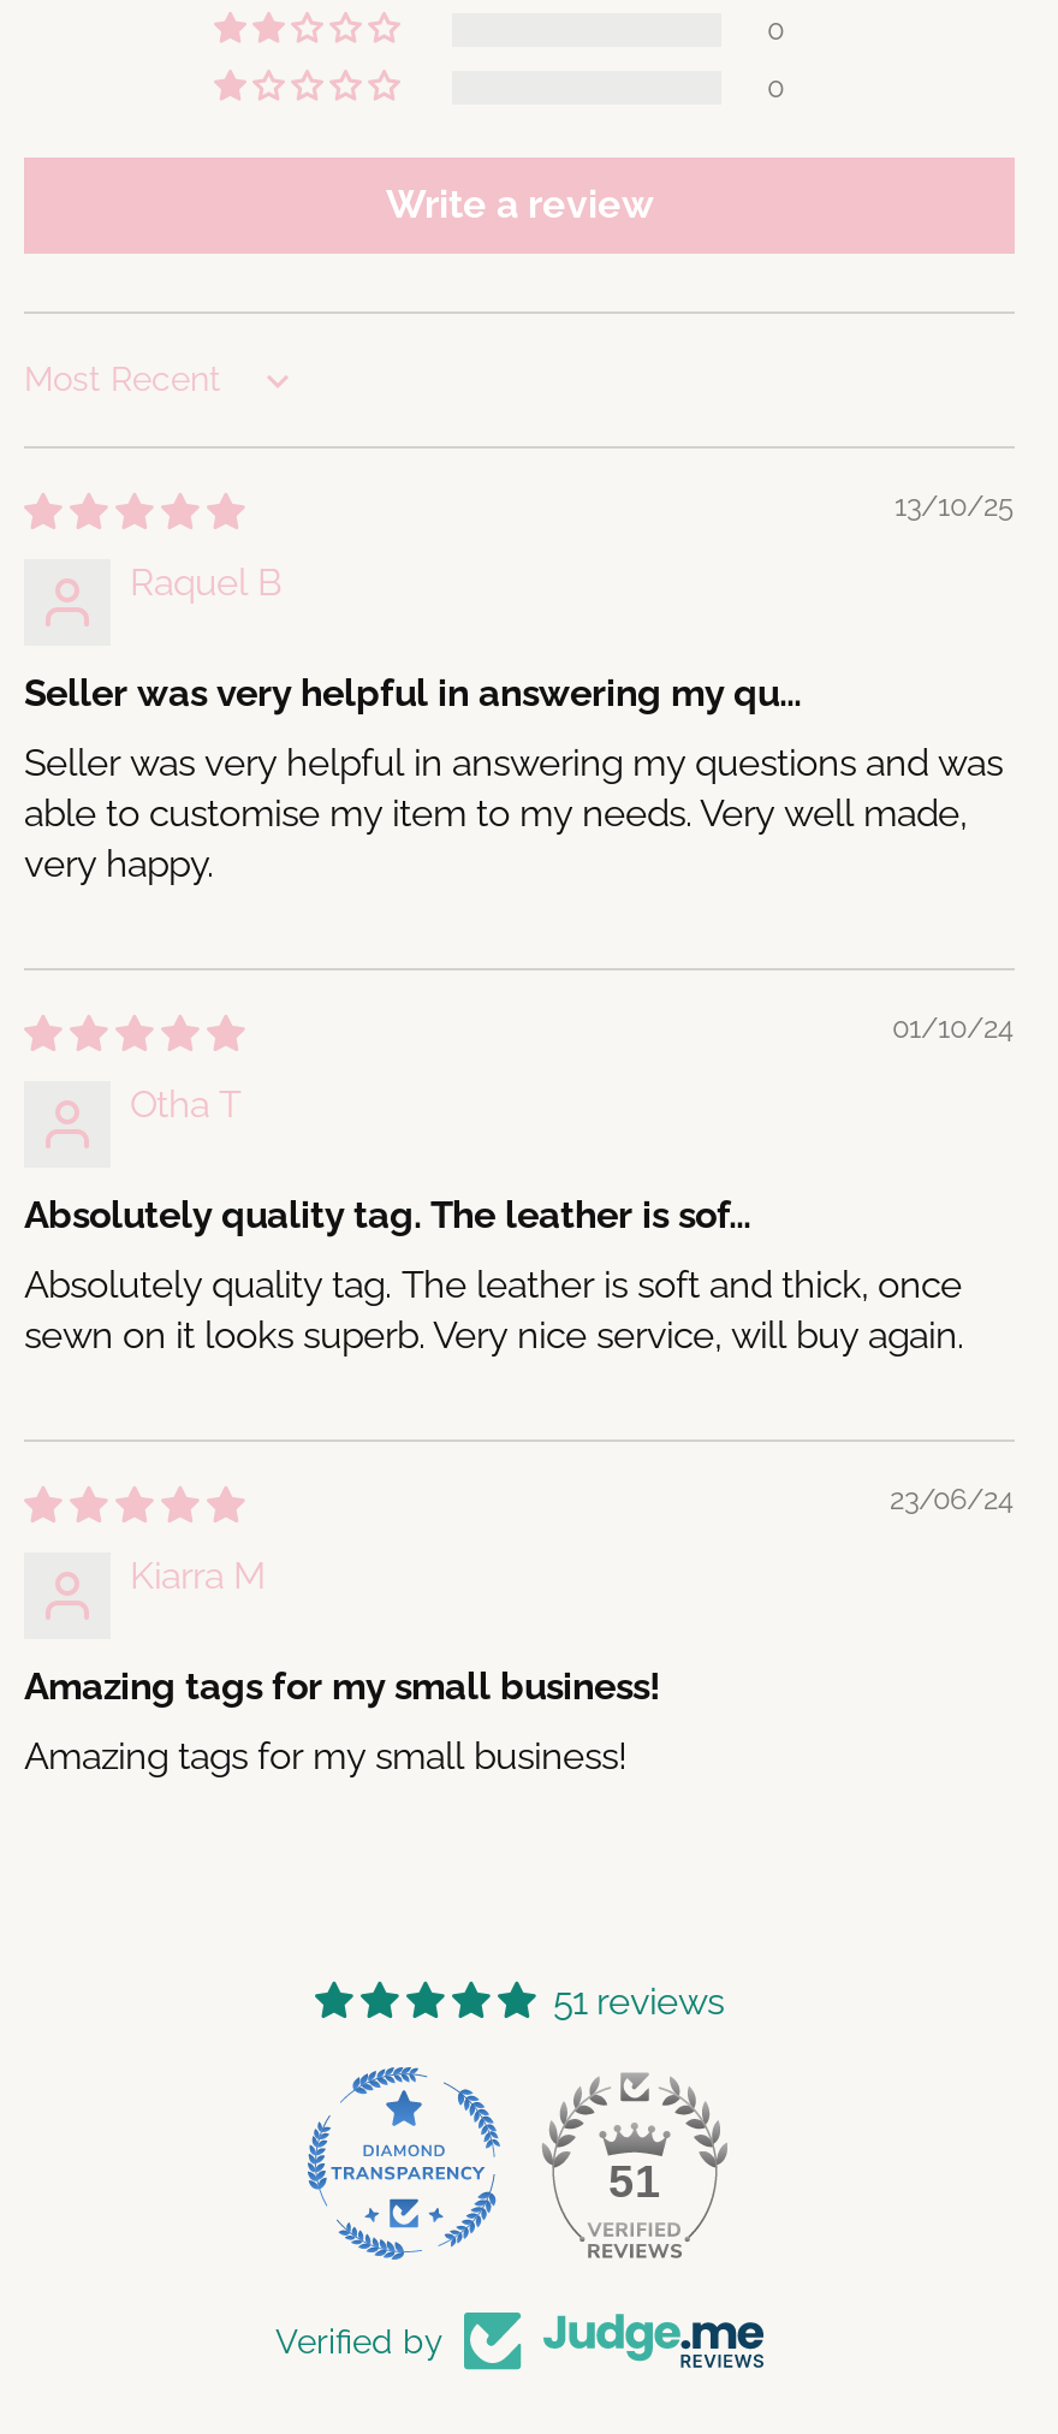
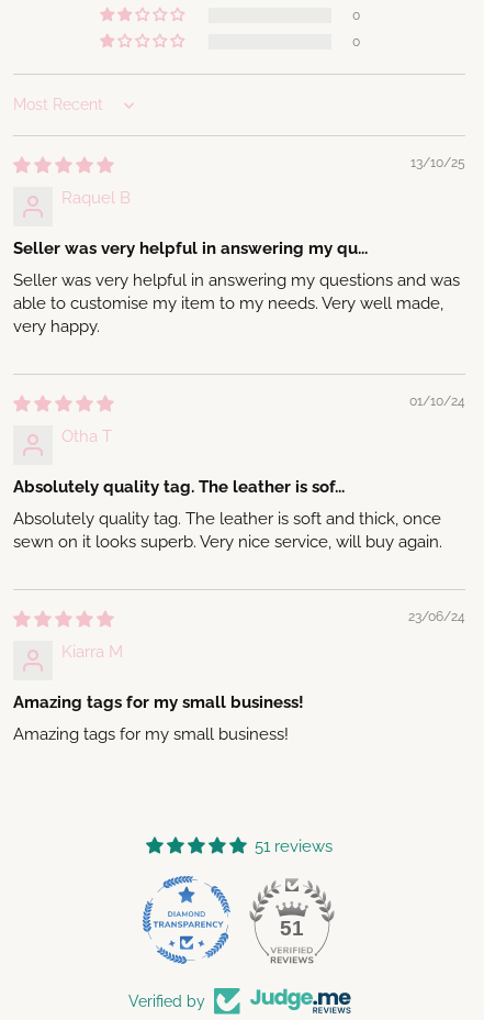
- Write a review
